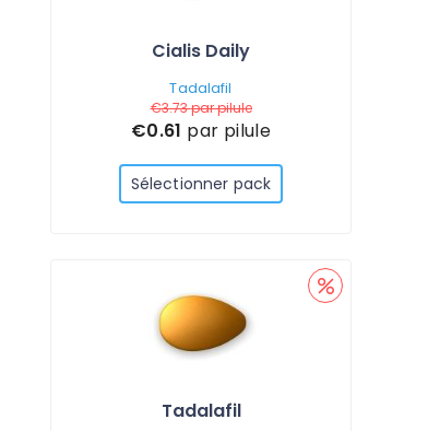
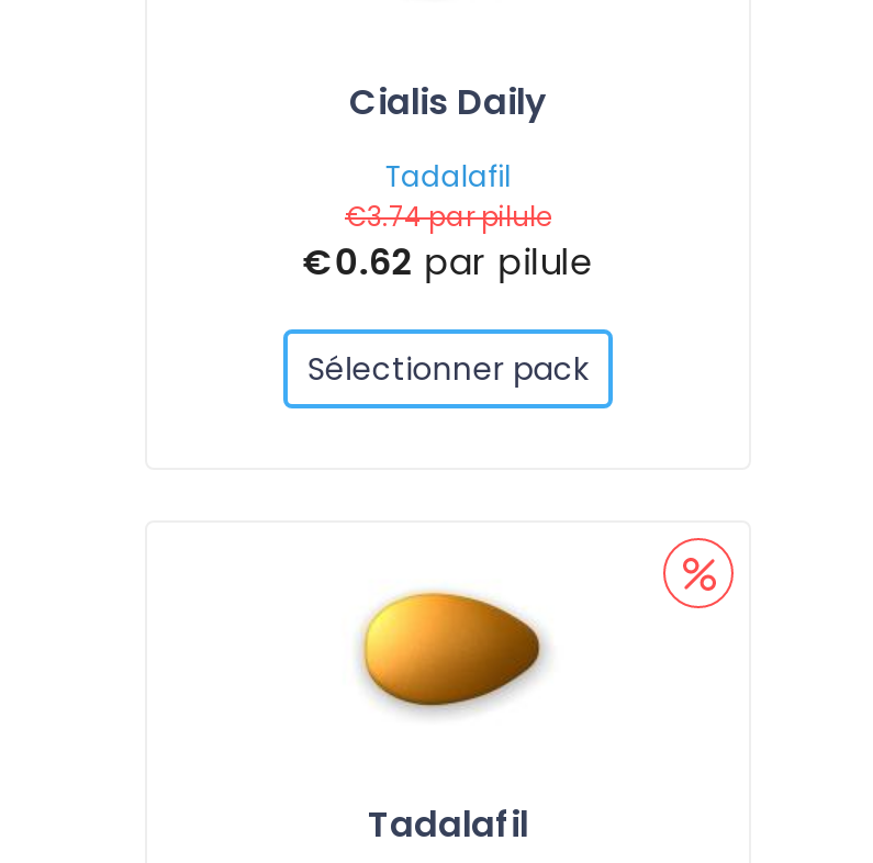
- €3.73par pilule
+ €3.74par pilule

- €0.61 par pilule
+ €0.62 par pilule
